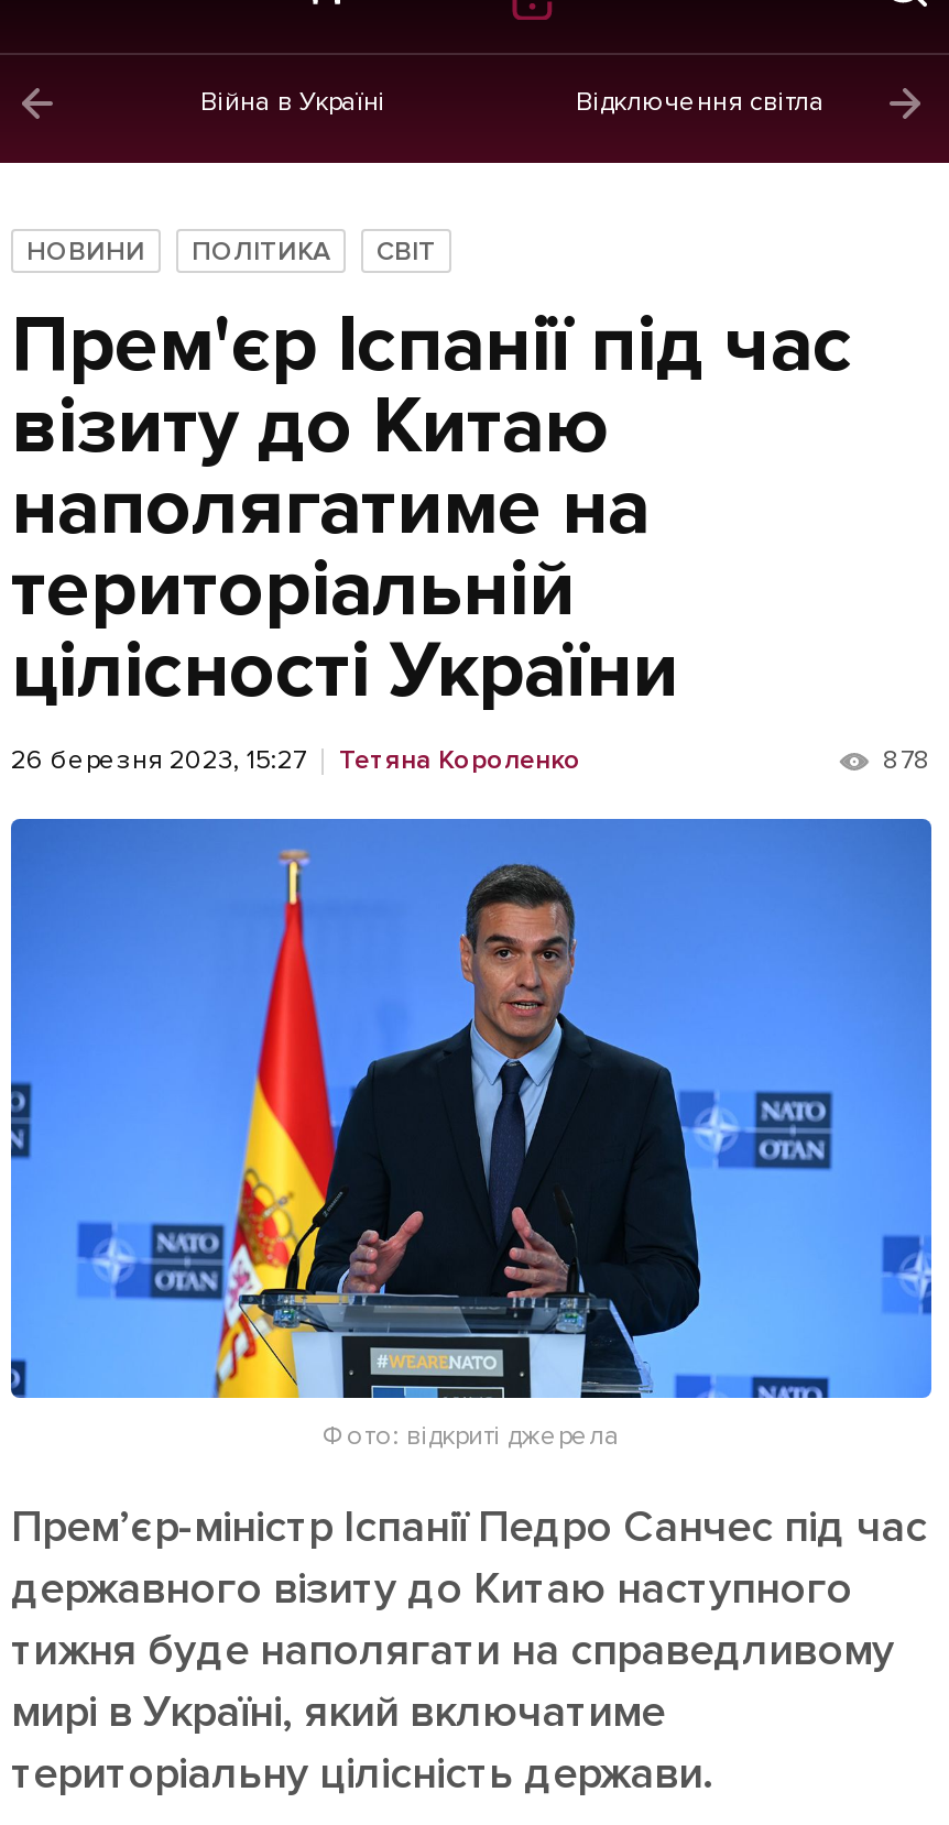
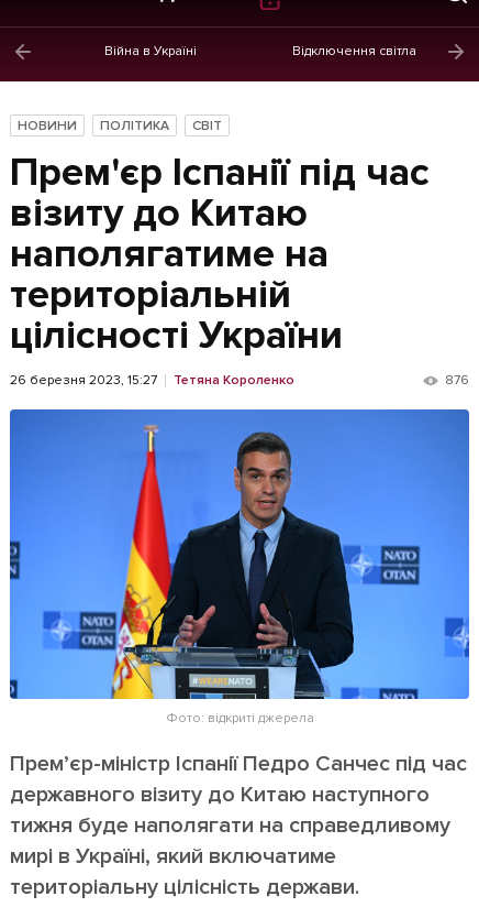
- 878
+ 876
